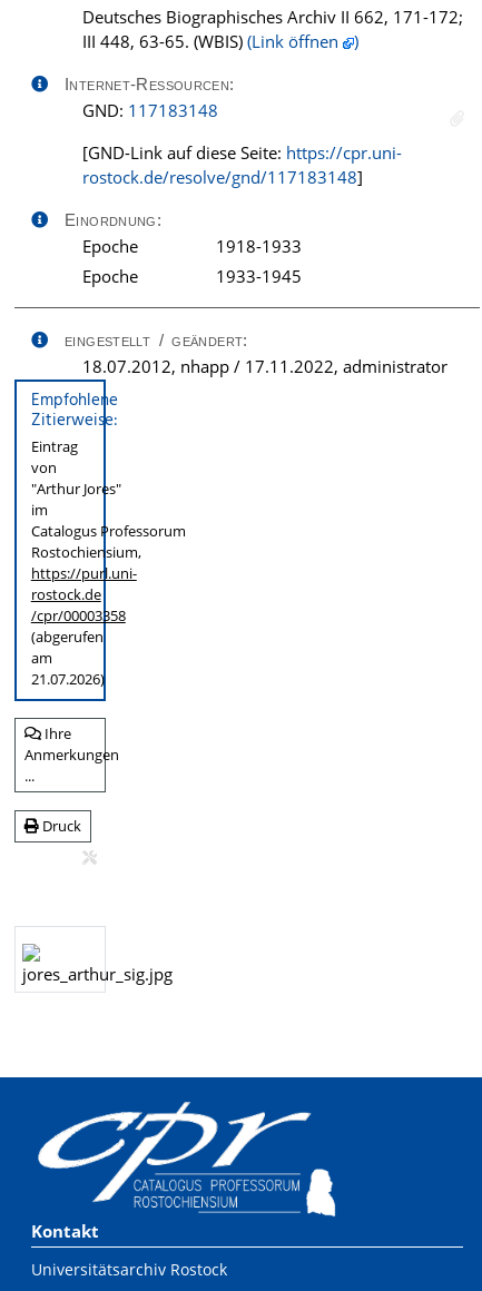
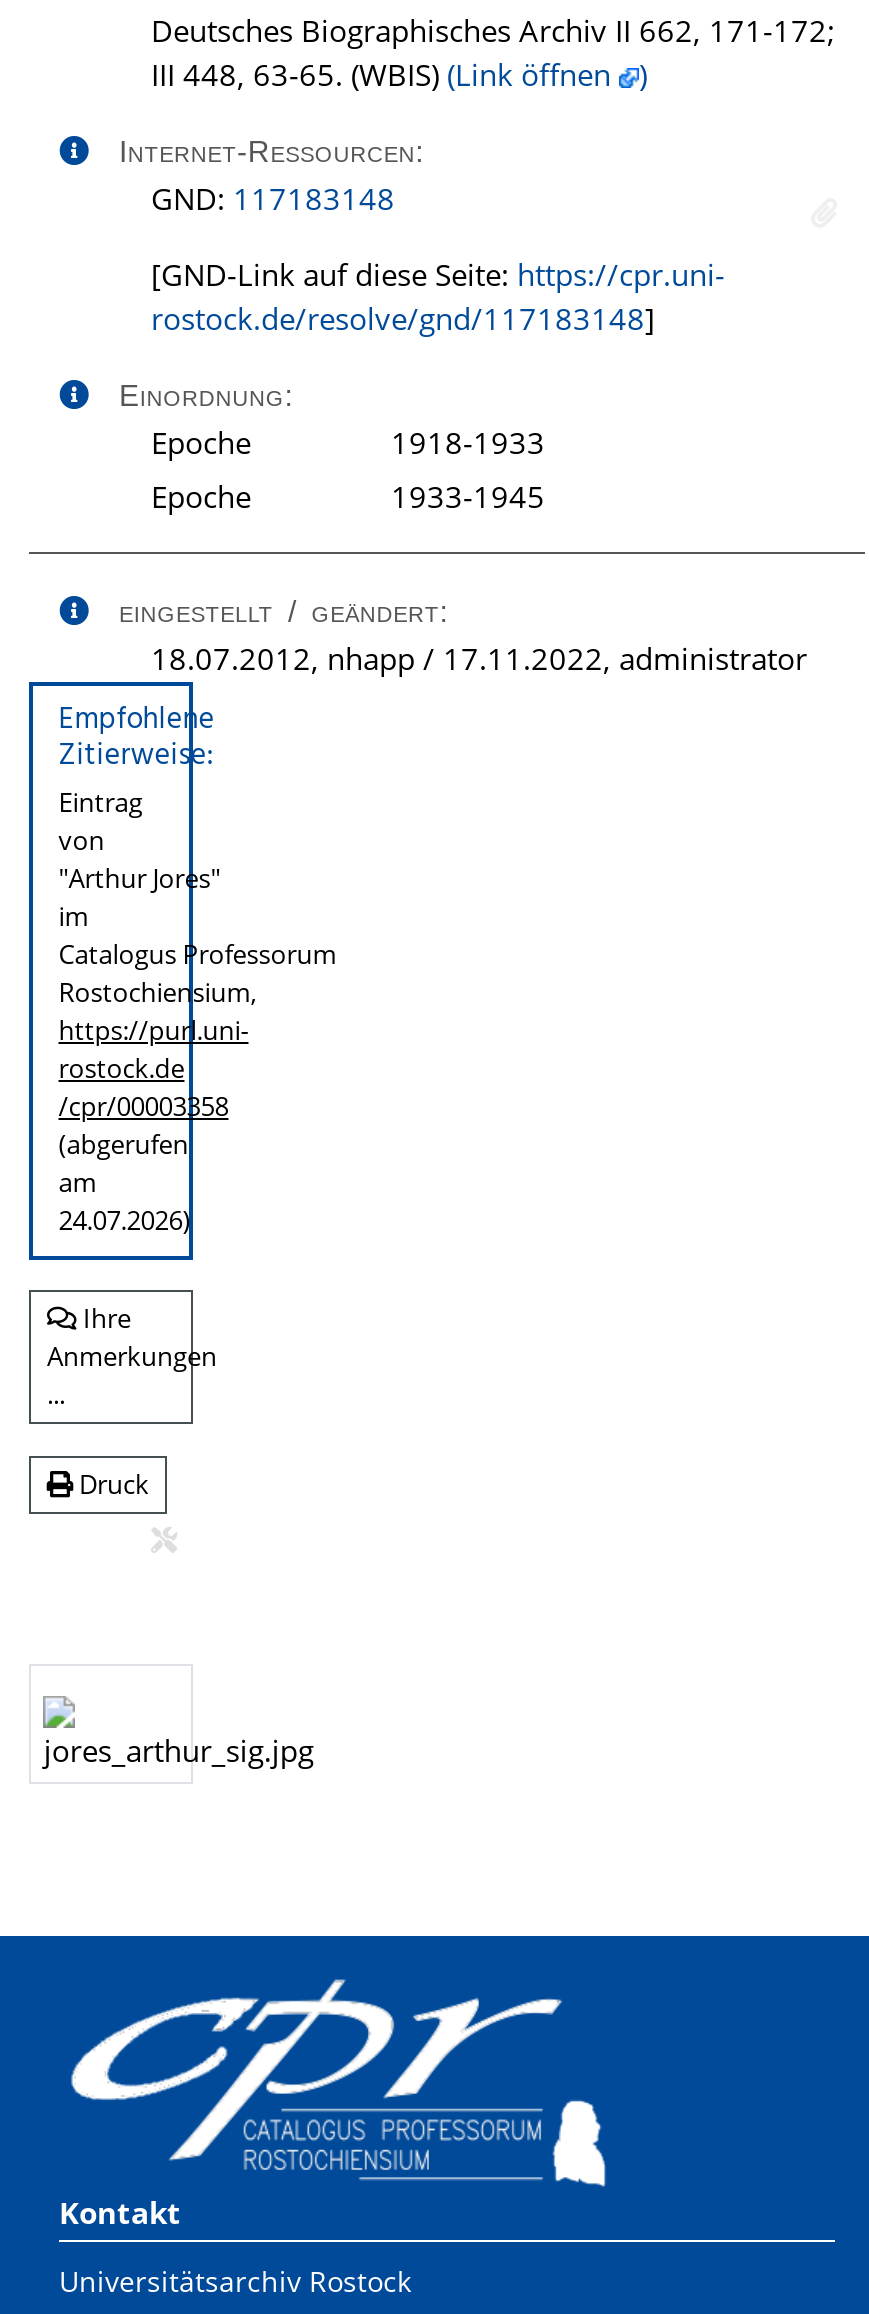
- 21.07.2026)
+ 24.07.2026)
